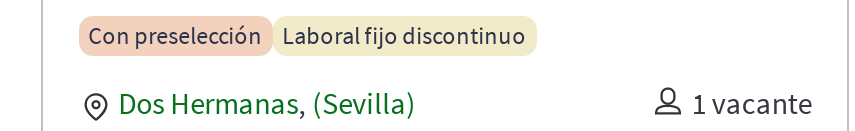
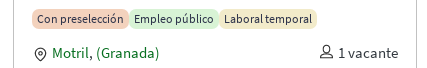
- Laboral fijo discontinuo
+ Empleo público
+ Laboral temporal

- Dos Hermanas, (Sevilla)
+ Motril, (Granada)
